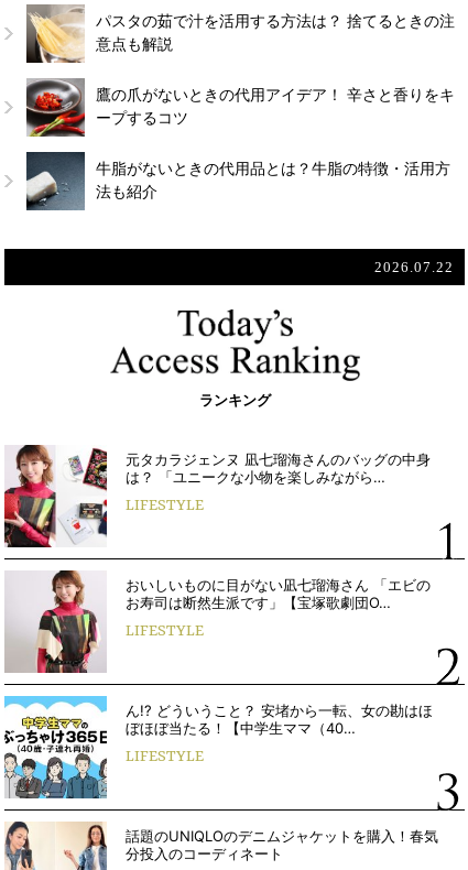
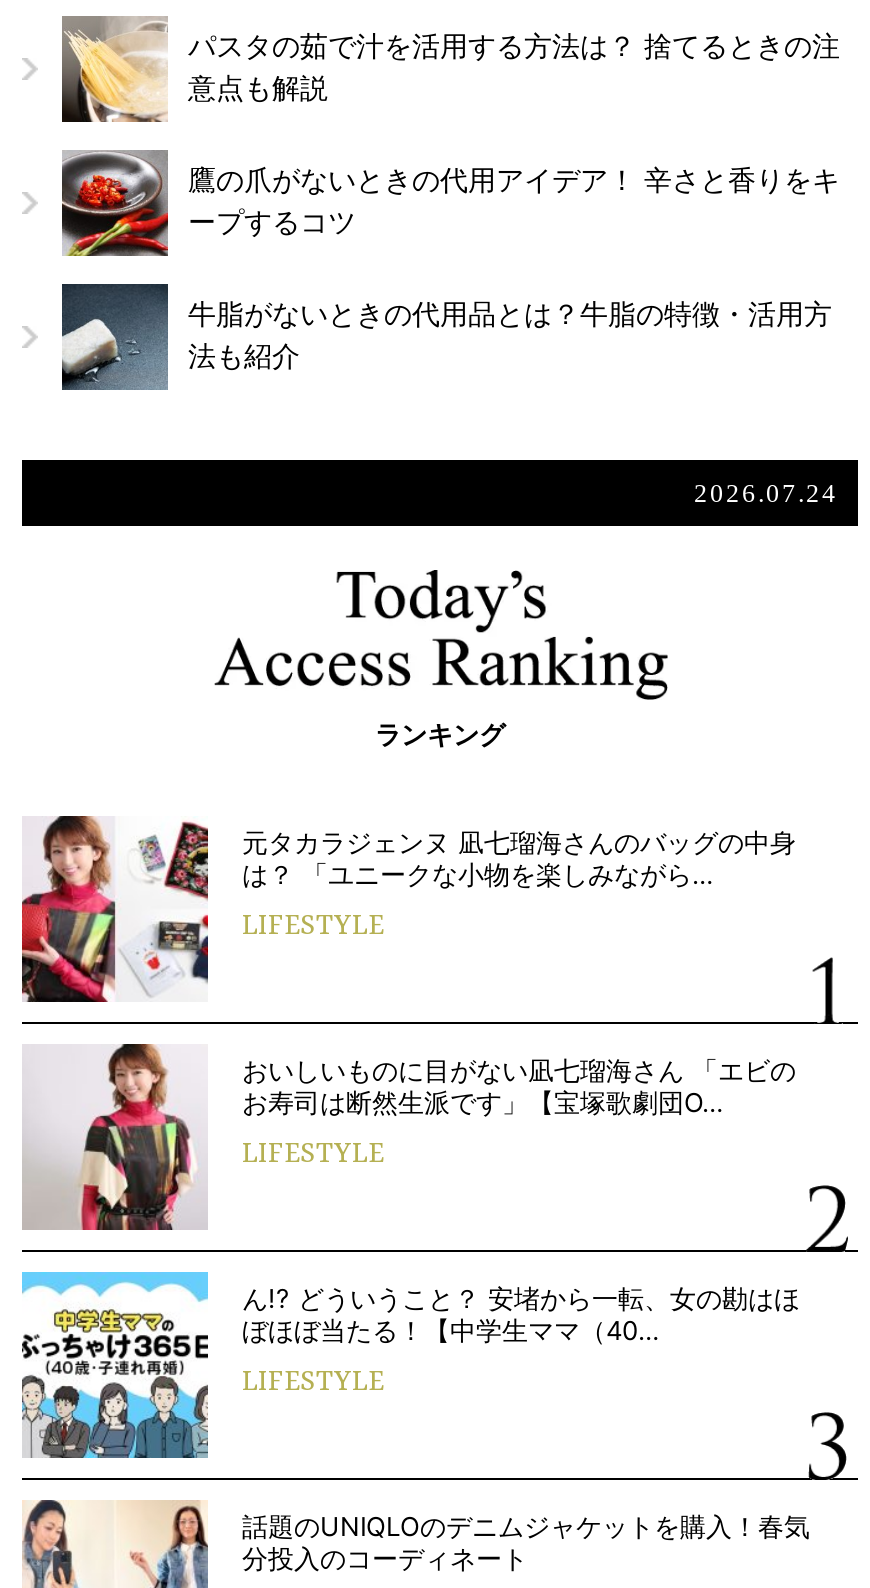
- 2026.07.22
+ 2026.07.24
